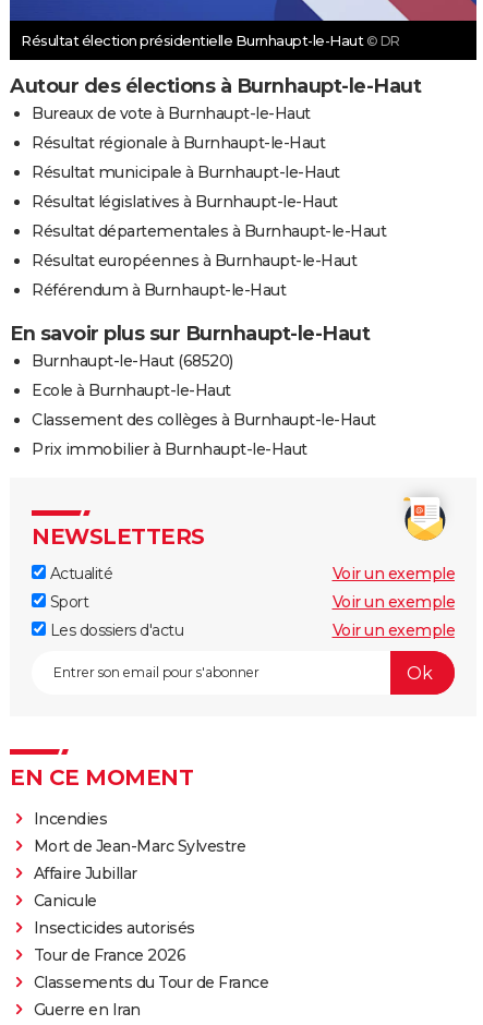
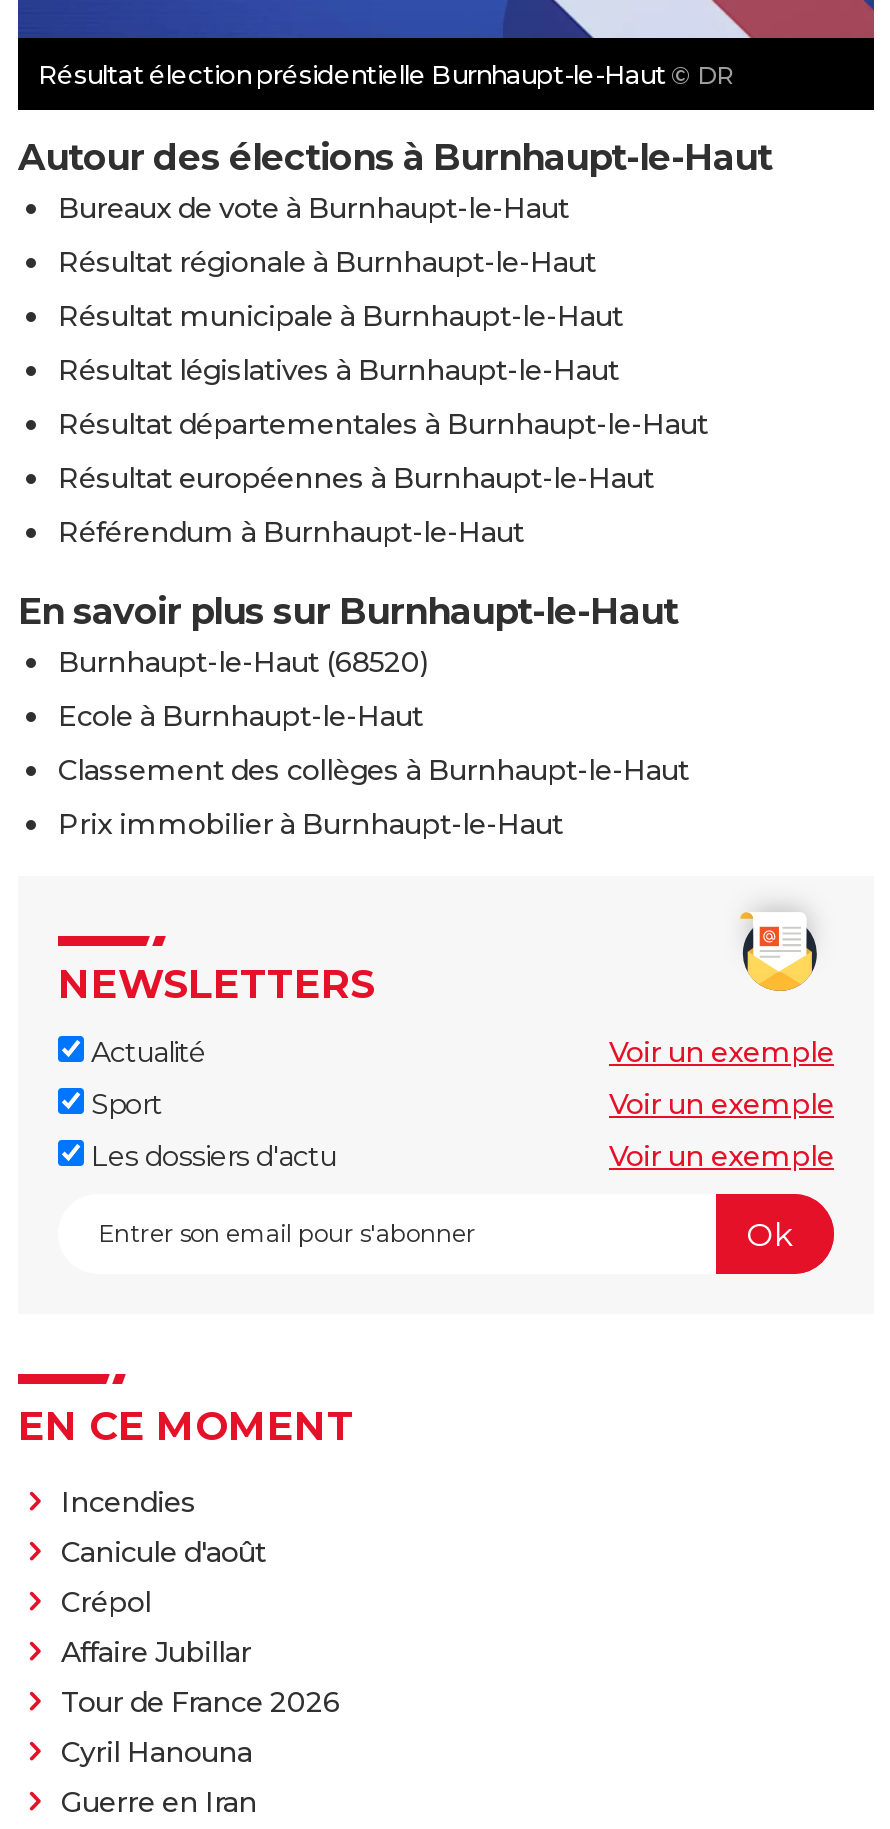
- Mort de Jean-Marc Sylvestre
+ Canicule d'août
+ Crépol

moved down: Affaire Jubillar

- Canicule
- Insecticides autorisés

- Classements du Tour de France
+ Cyril Hanouna
